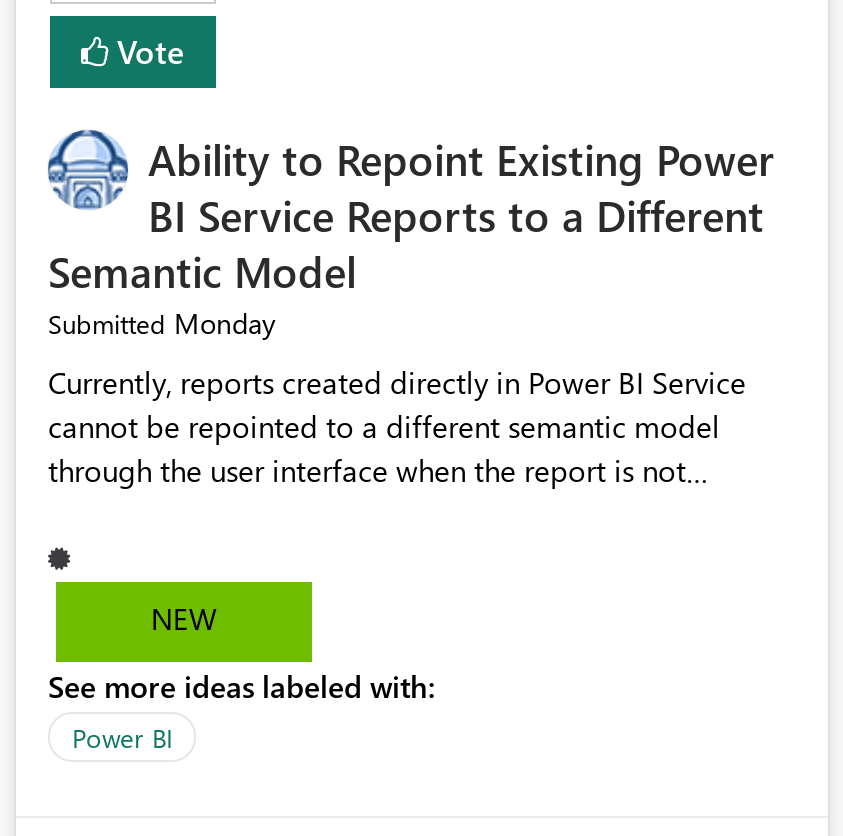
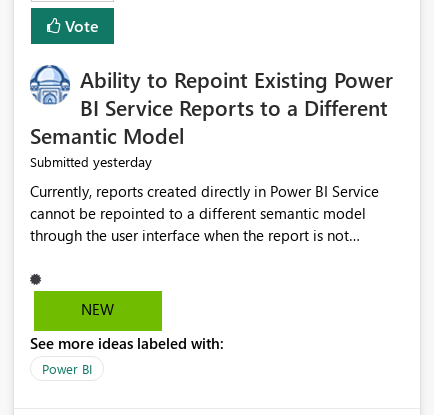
- Submitted Monday
+ Submitted yesterday
